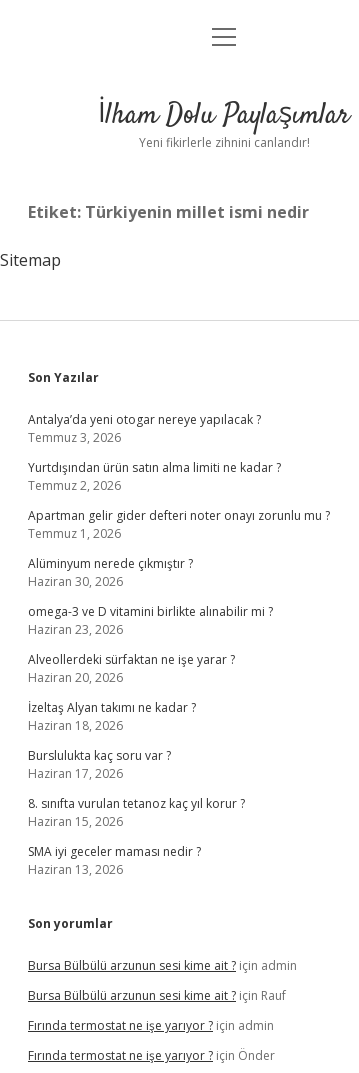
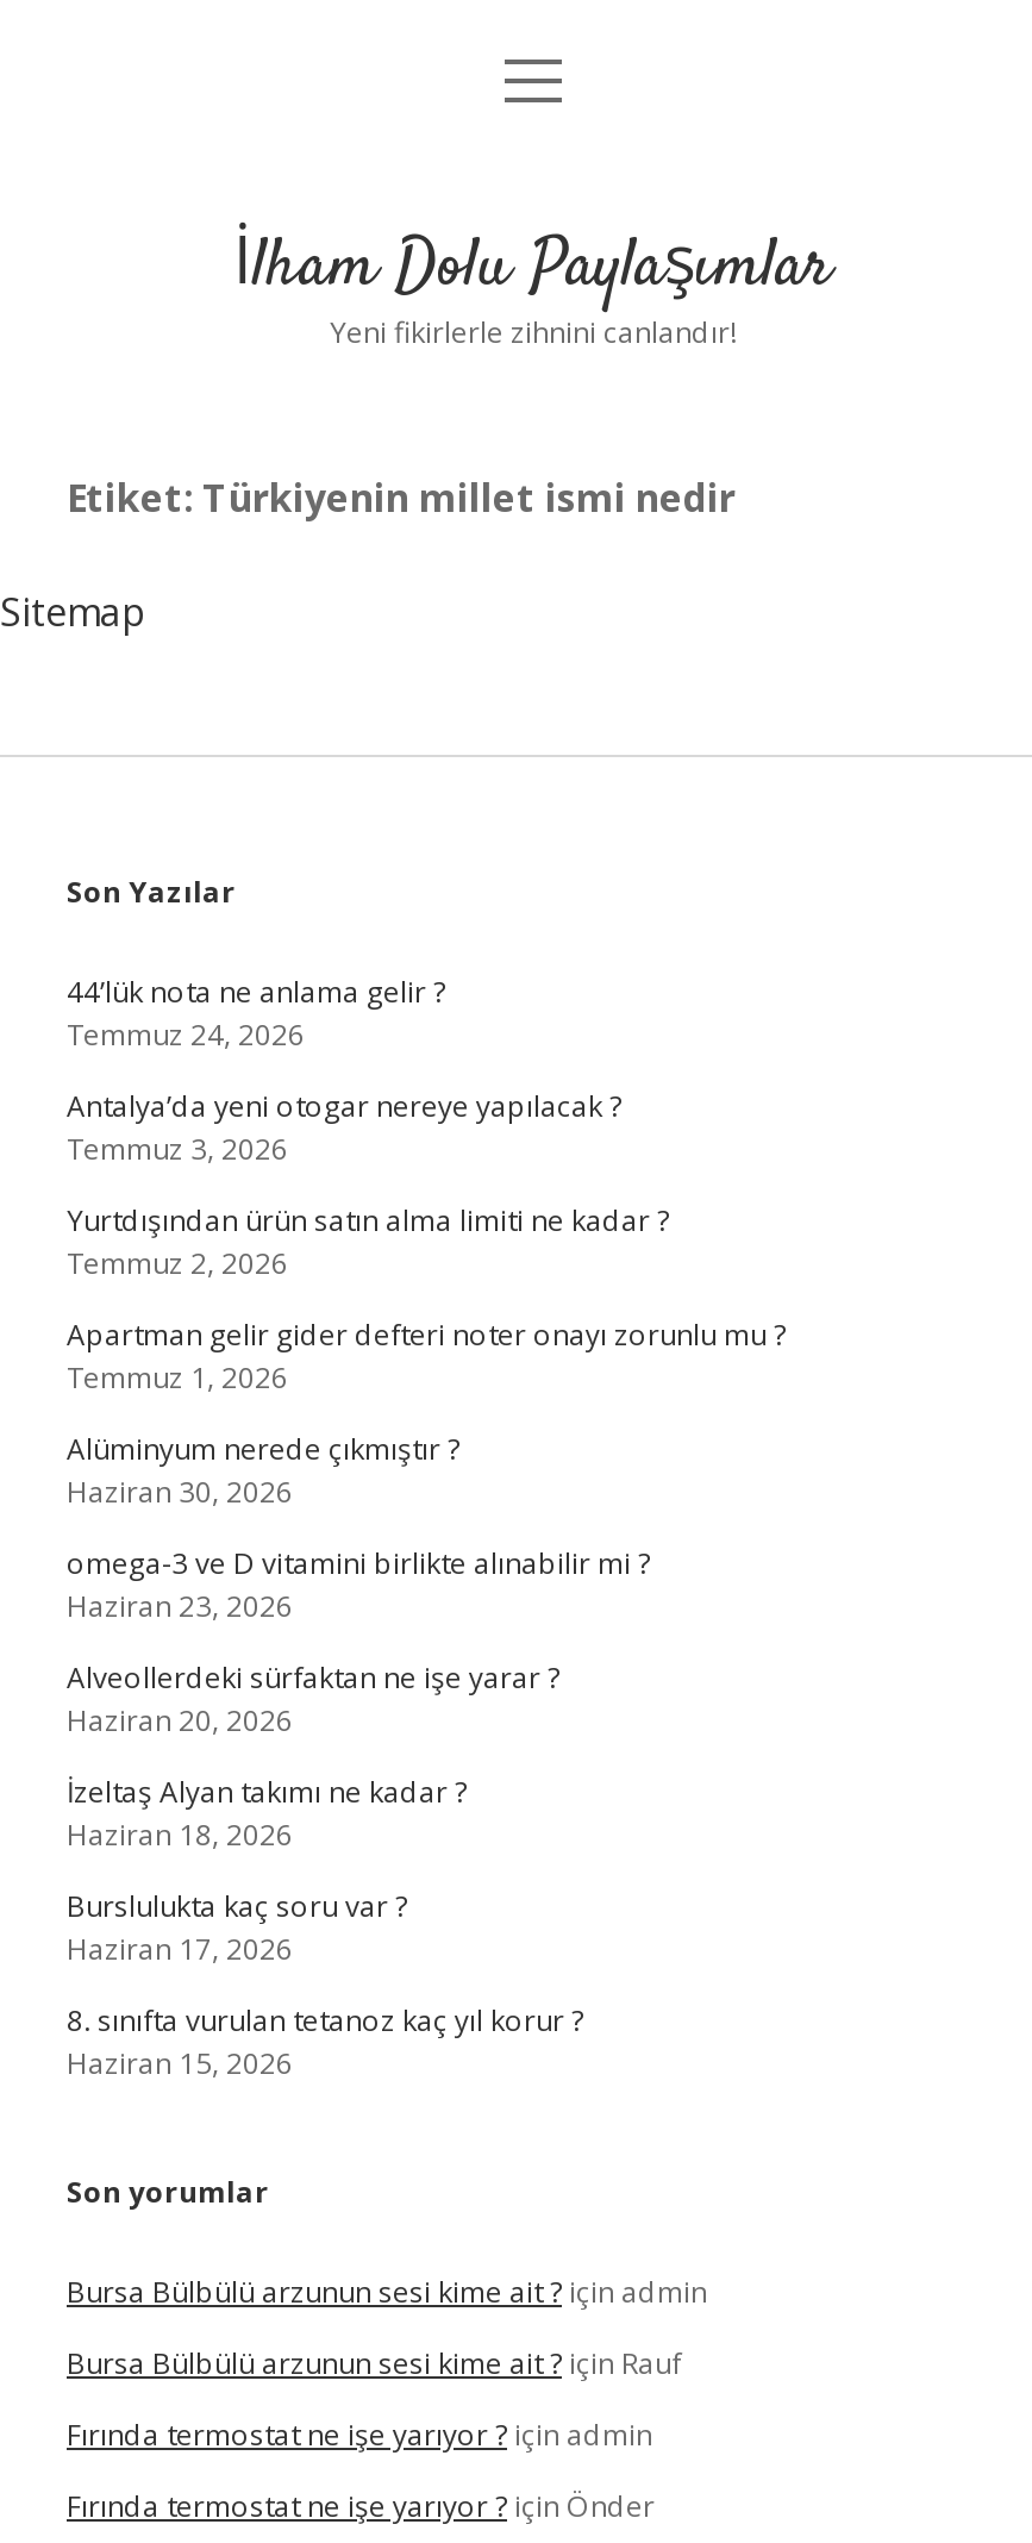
+ 44’lük nota ne anlama gelir ?
+ Temmuz 24, 2026

moved down: Antalya’da yeni otogar nereye yapılacak ? | Temmuz 3, 2026 | Yurtdışından ürün satın alma limiti ne kadar ? | ... | 8. sınıfta vurulan tetanoz kaç yıl korur ? | Haziran 15, 2026

- SMA iyi geceler maması nedir ?
- Haziran 13, 2026
